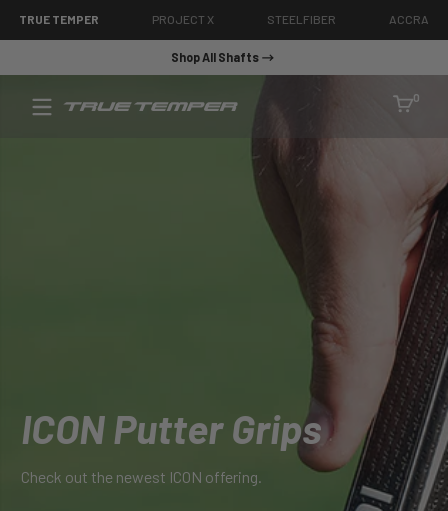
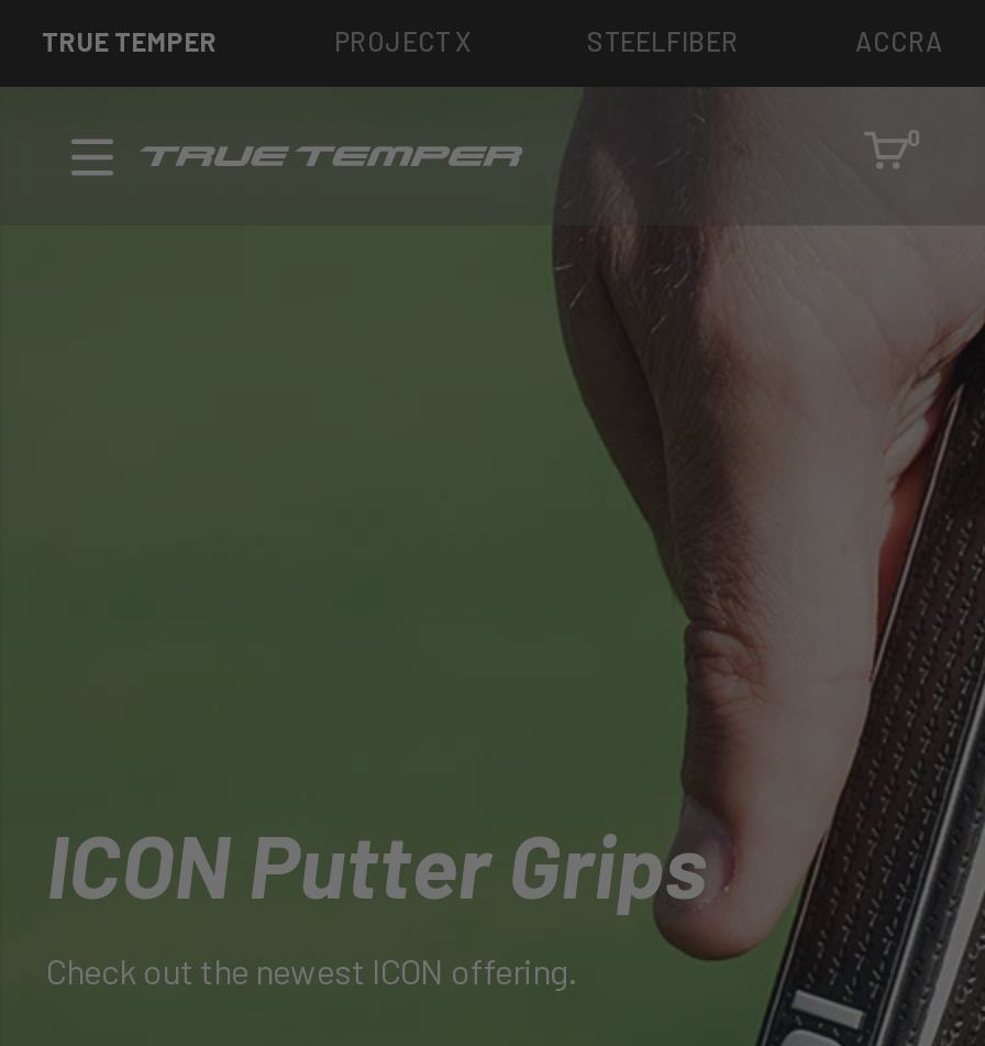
- Shop All Shafts
